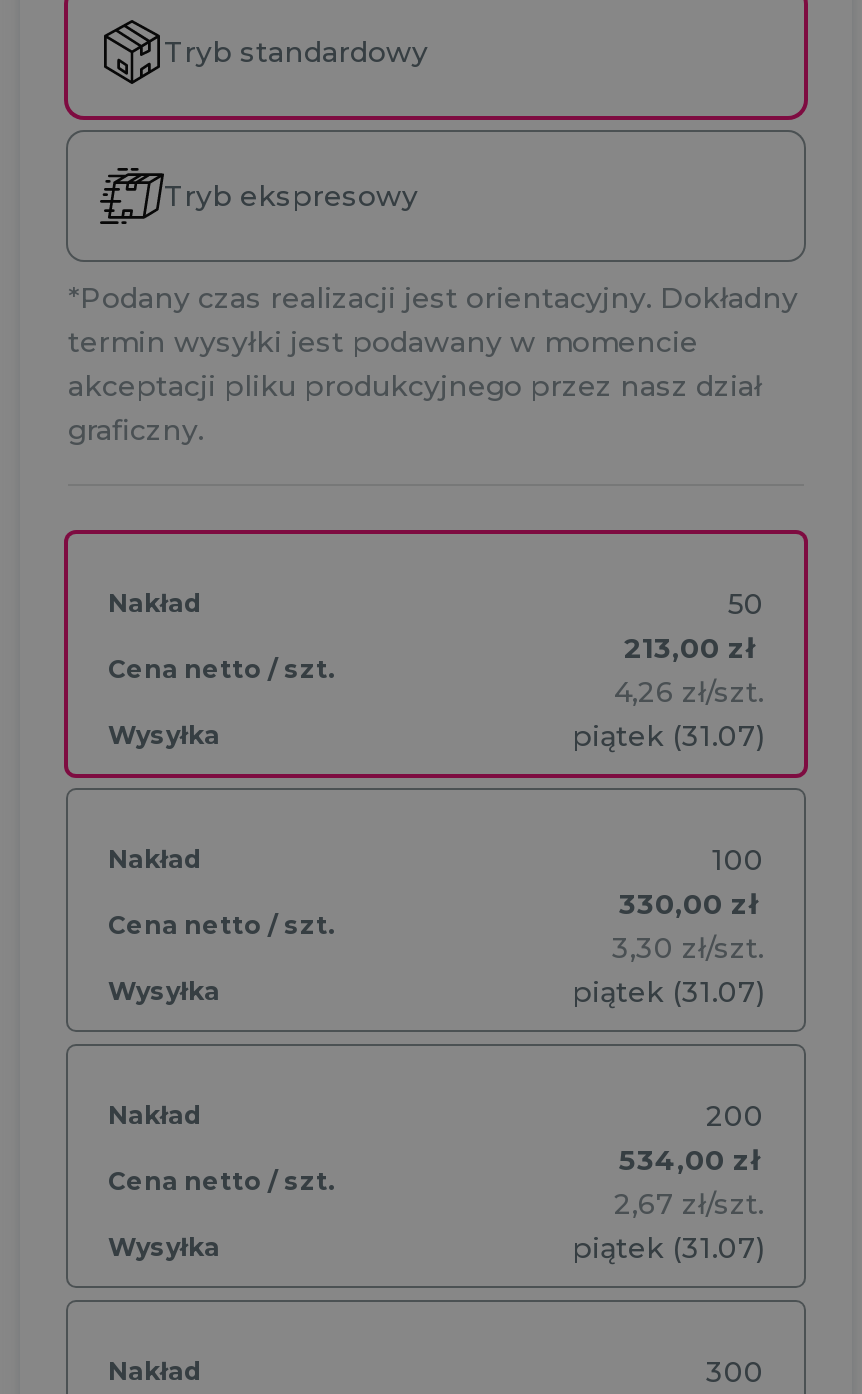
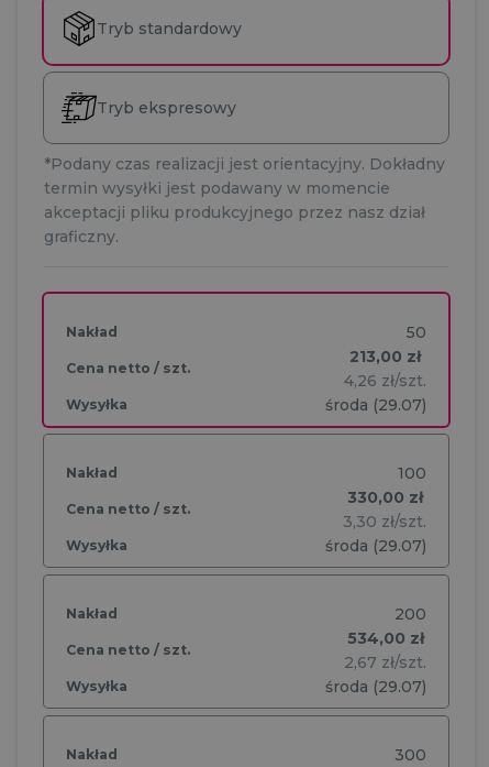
- piątek (31.07)
+ środa (29.07)

- piątek (31.07)
+ środa (29.07)

- piątek (31.07)
+ środa (29.07)
